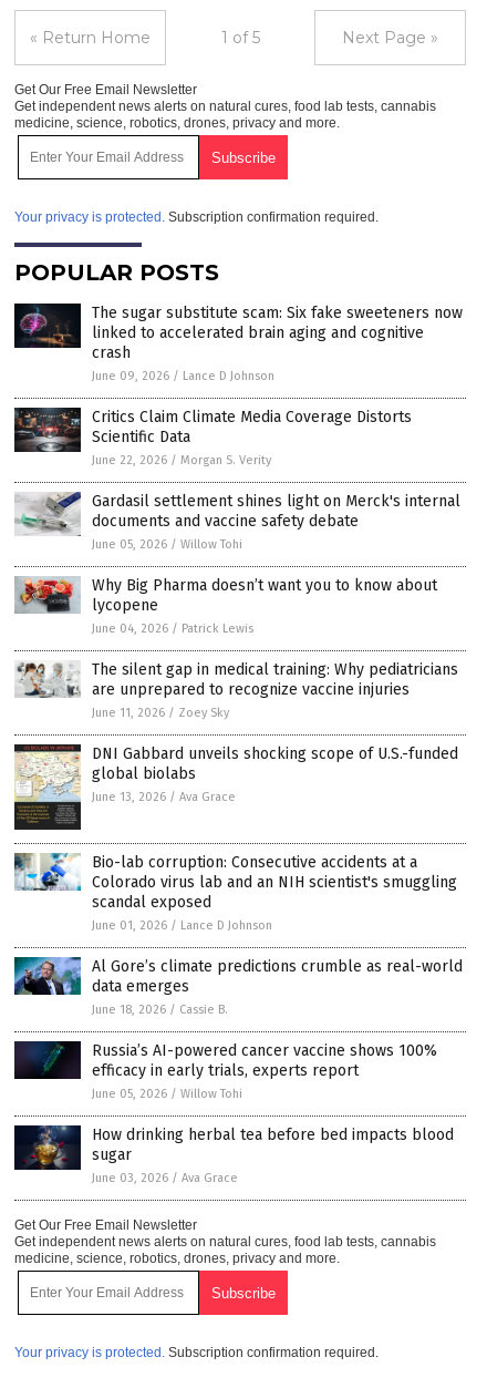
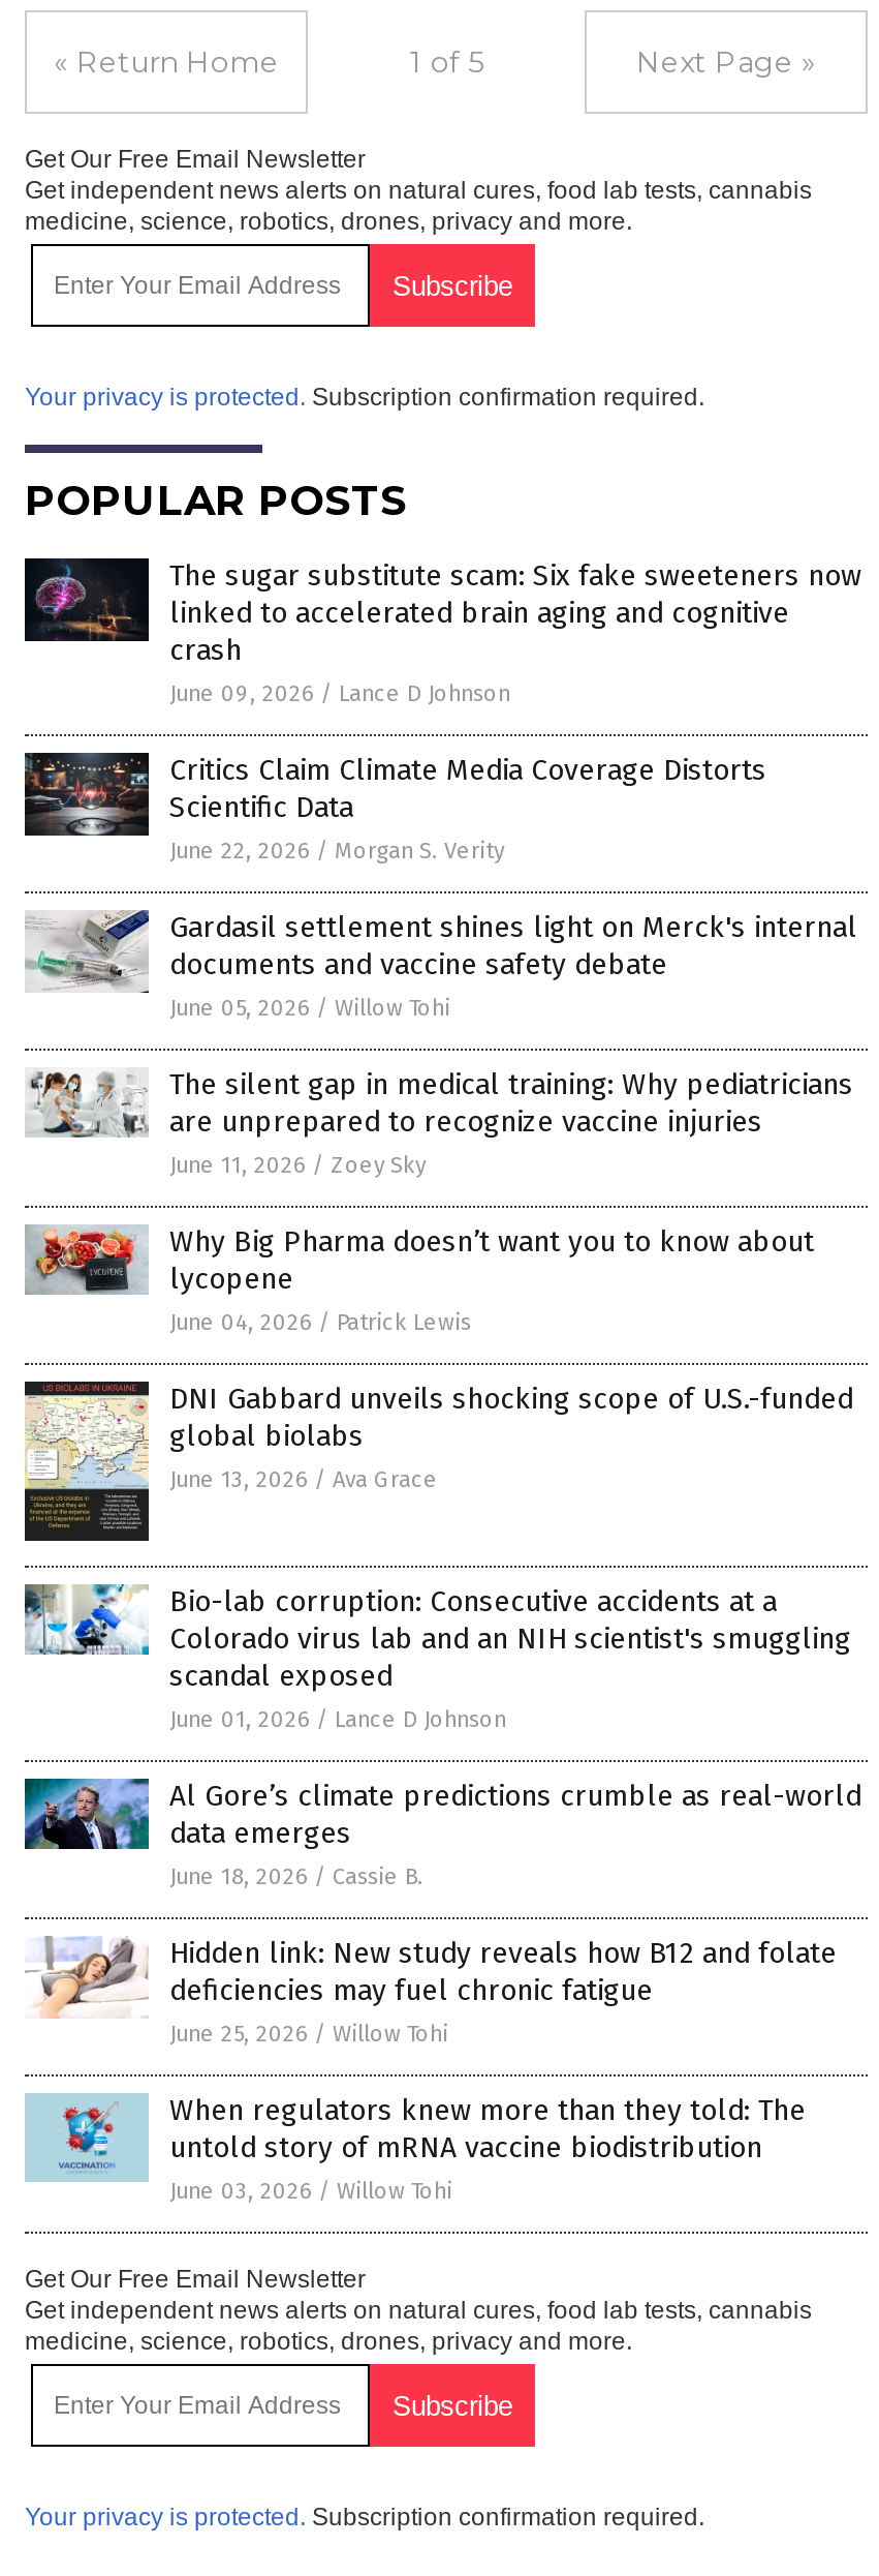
moved down: [image] | Why Big Pharma doesn’t want you to know about | lycopene | June 04, 2026 / Patrick Lewis

moved up: [image] | The silent gap in medical training: Why pediatricians | are unprepared to recognize vaccine injuries | June 11, 2026 / Zoey Sky

- [image]
- Russia’s AI-powered cancer vaccine shows 100%
- efficacy in early trials, experts report
- June 05, 2026 / Willow Tohi
+ [image]
+ Hidden link: New study reveals how B12 and folate
+ deficiencies may fuel chronic fatigue
+ June 25, 2026 / Willow Tohi

- [image]
- How drinking herbal tea before bed impacts blood
- sugar
- June 03, 2026 / Ava Grace
+ [image]
+ When regulators knew more than they told: The
+ untold story of mRNA vaccine biodistribution
+ June 03, 2026 / Willow Tohi
